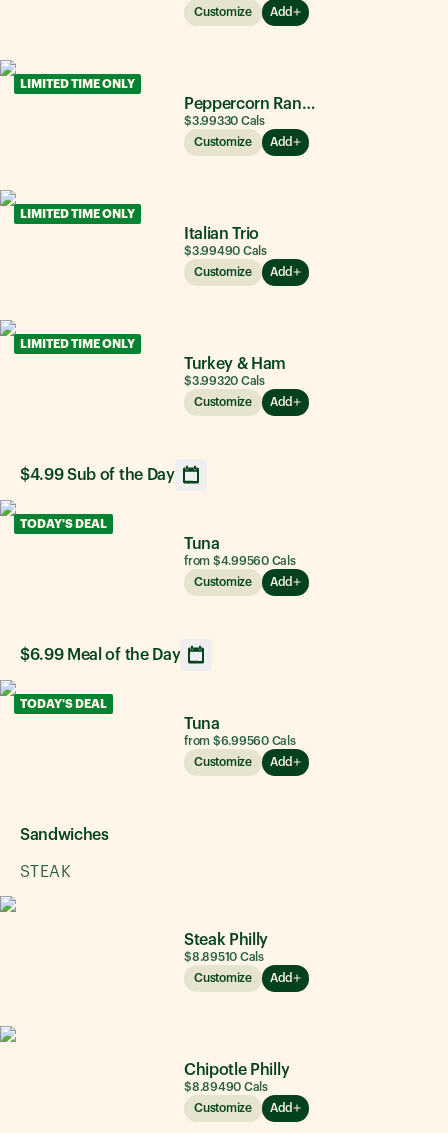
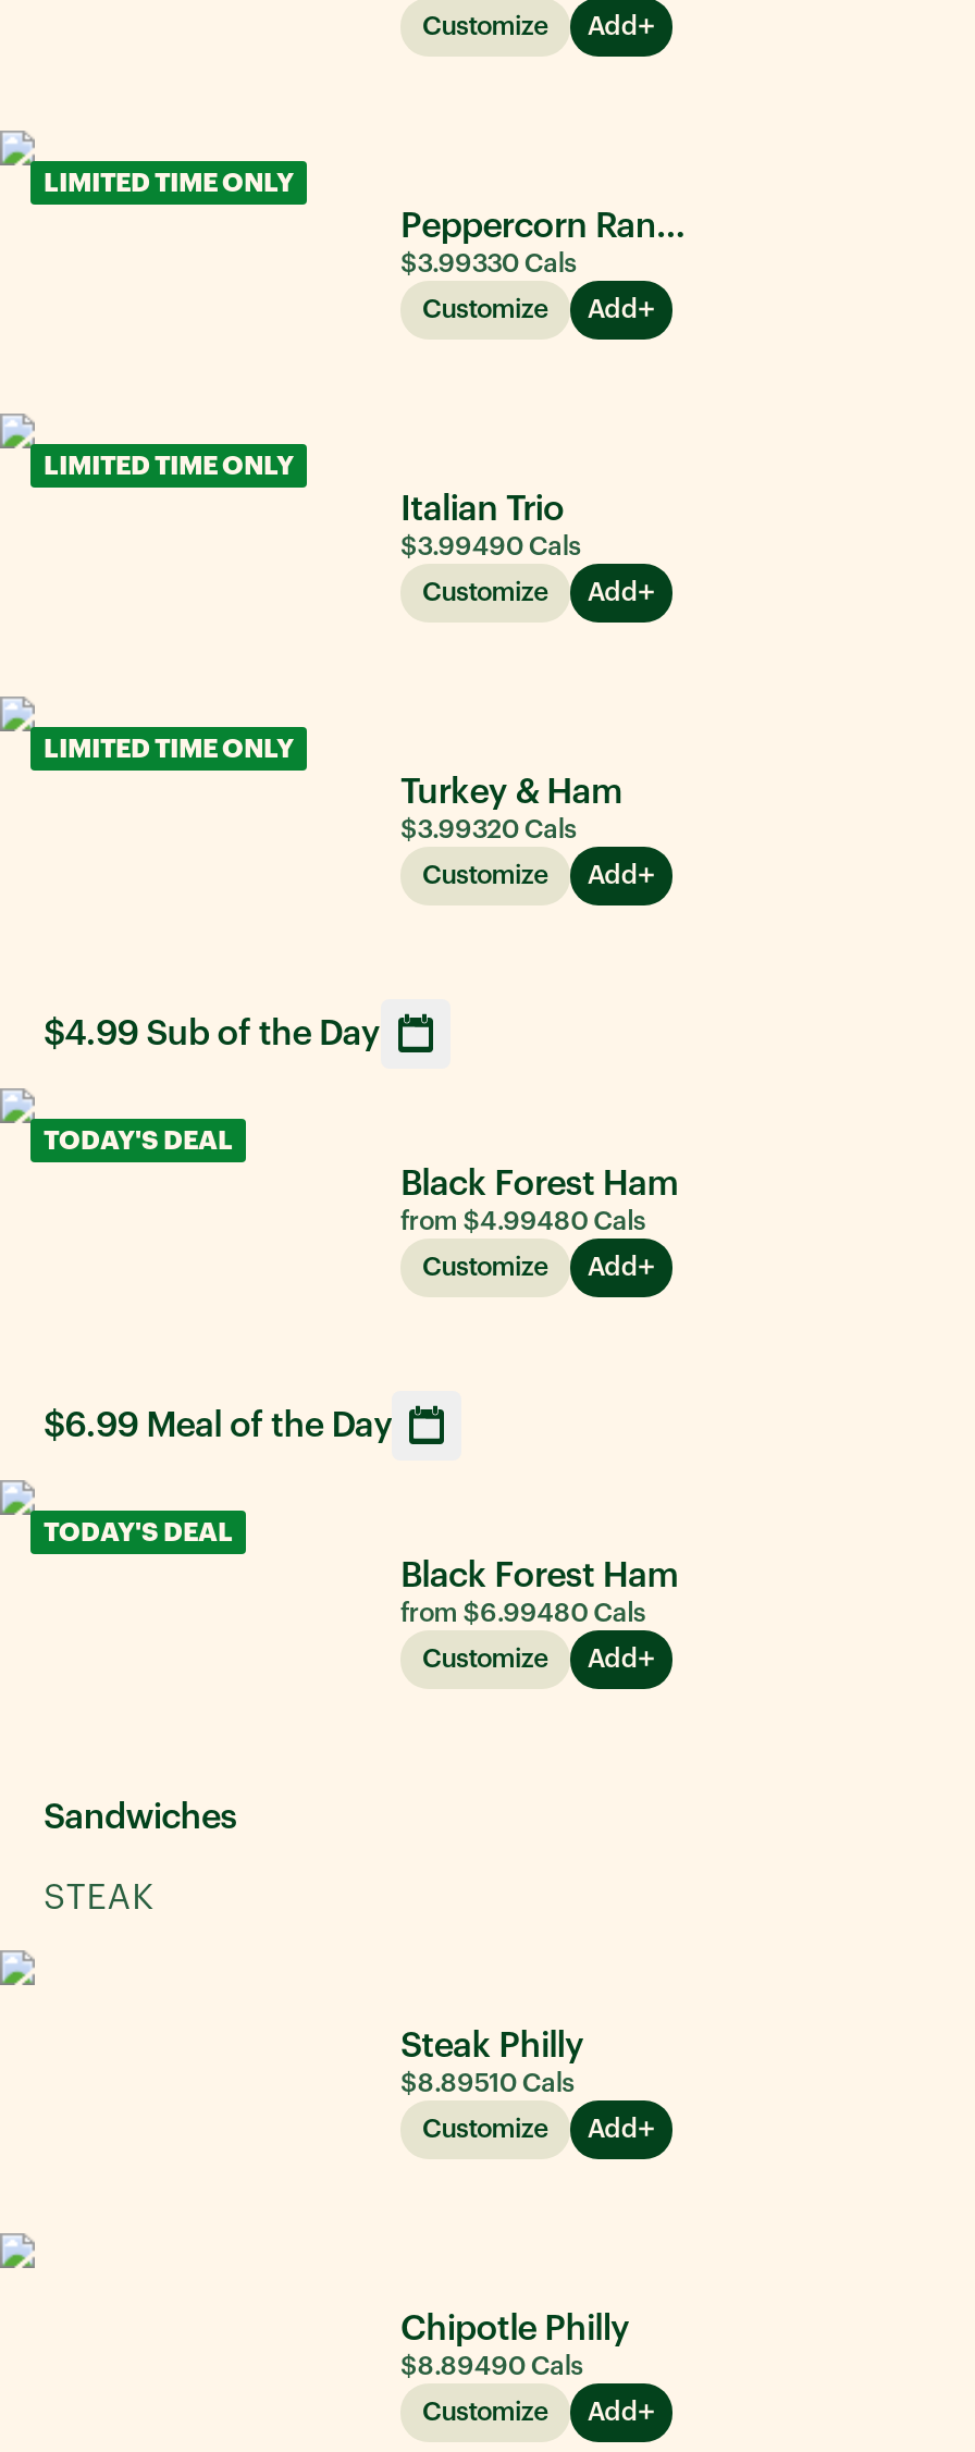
- Tuna
- from $4.99560 Cals
+ Black Forest Ham
+ from $4.99480 Cals

- Tuna
- from $6.99560 Cals
+ Black Forest Ham
+ from $6.99480 Cals
